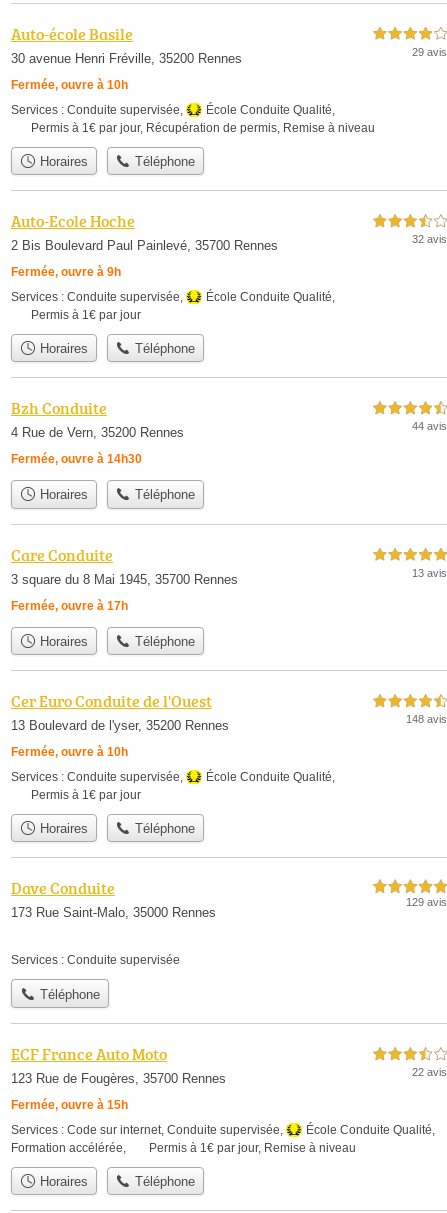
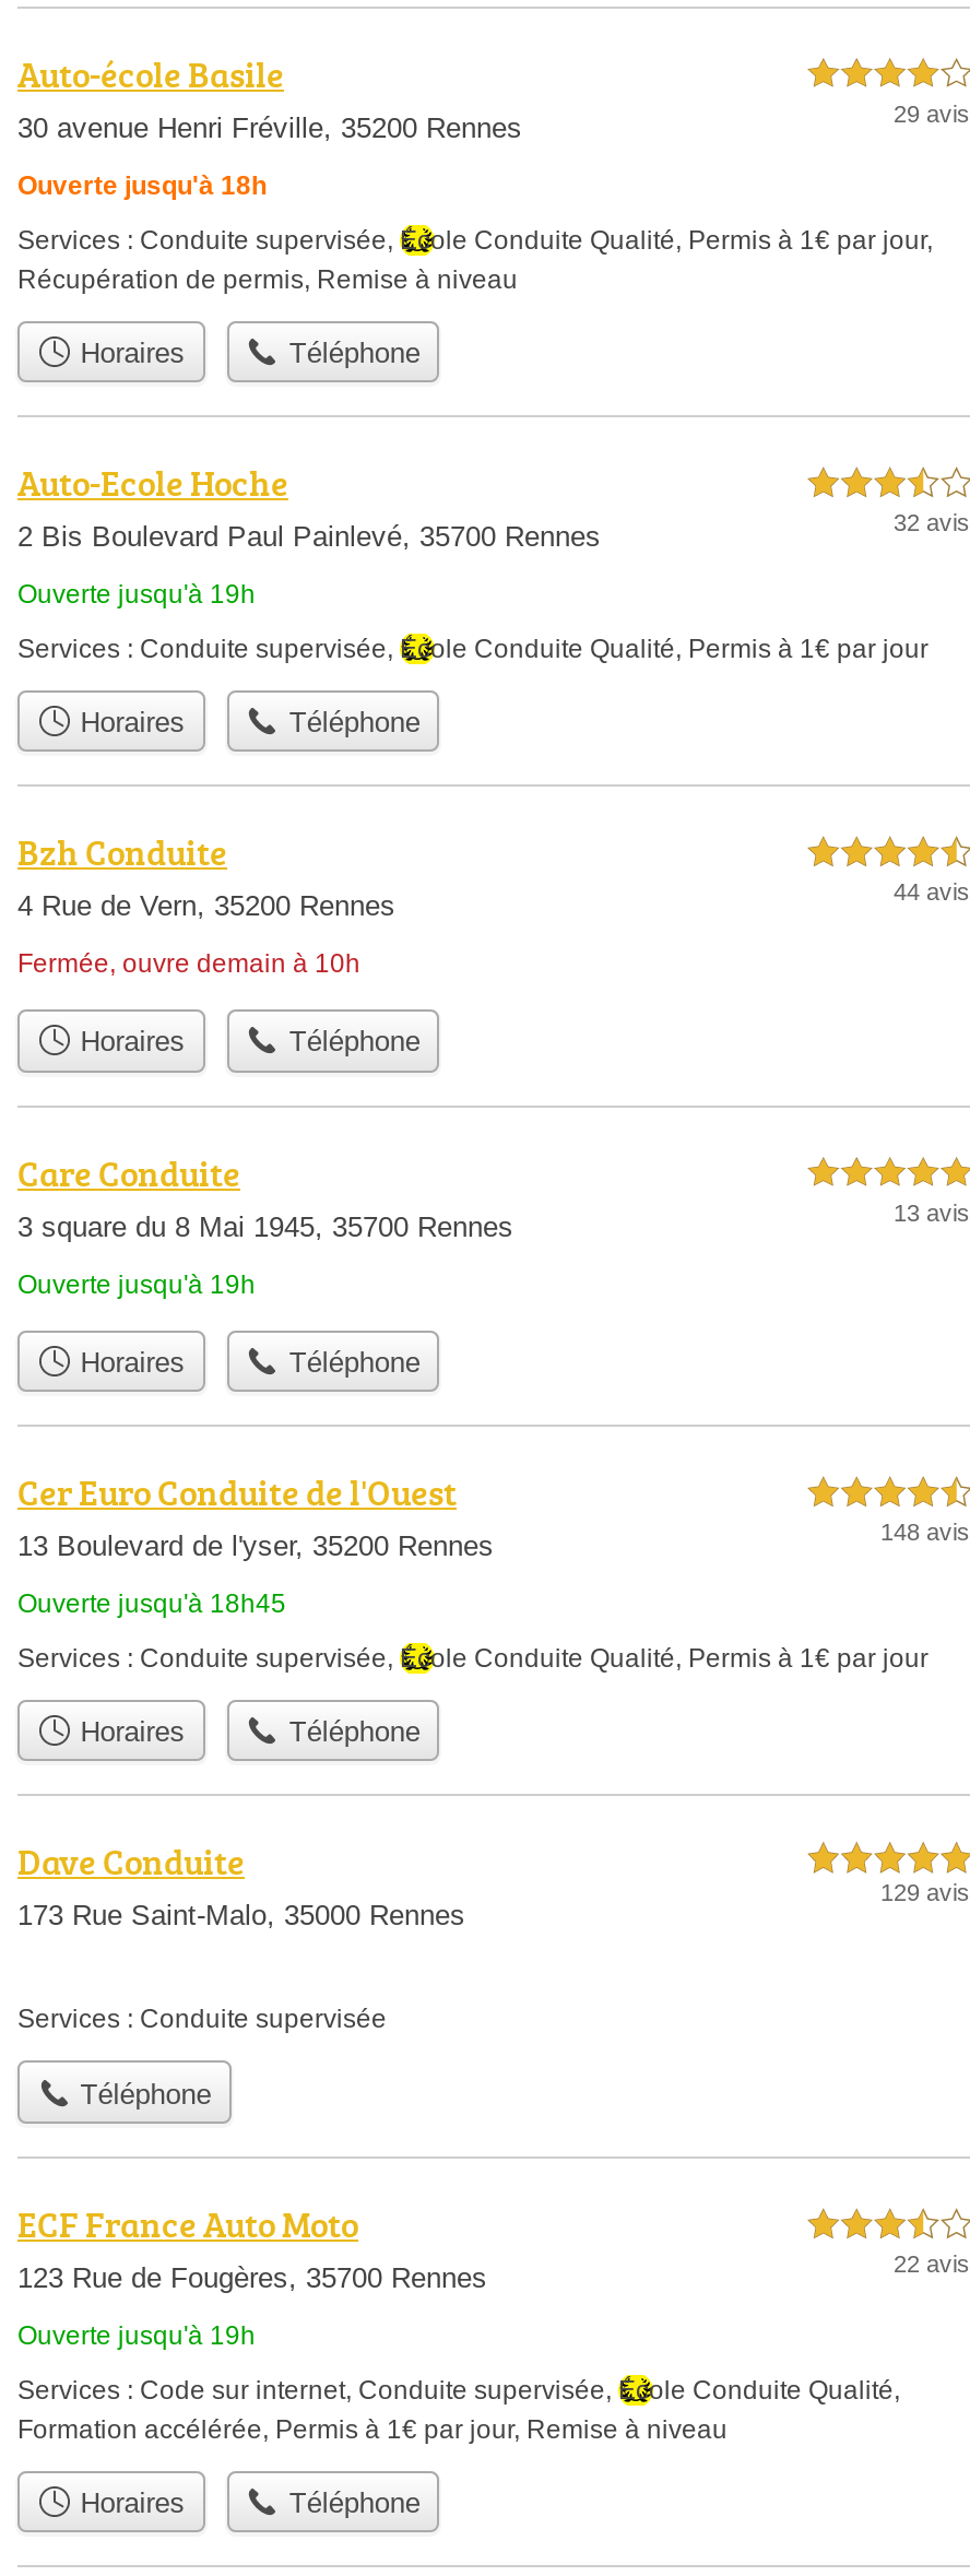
- Fermée, ouvre à 10h
+ Ouverte jusqu'à 18h

- Fermée, ouvre à 9h
+ Ouverte jusqu'à 19h

- Fermée, ouvre à 14h30
+ Fermée, ouvre demain à 10h

- Fermée, ouvre à 17h
+ Ouverte jusqu'à 19h

- Fermée, ouvre à 10h
+ Ouverte jusqu'à 18h45

- Fermée, ouvre à 15h
+ Ouverte jusqu'à 19h
